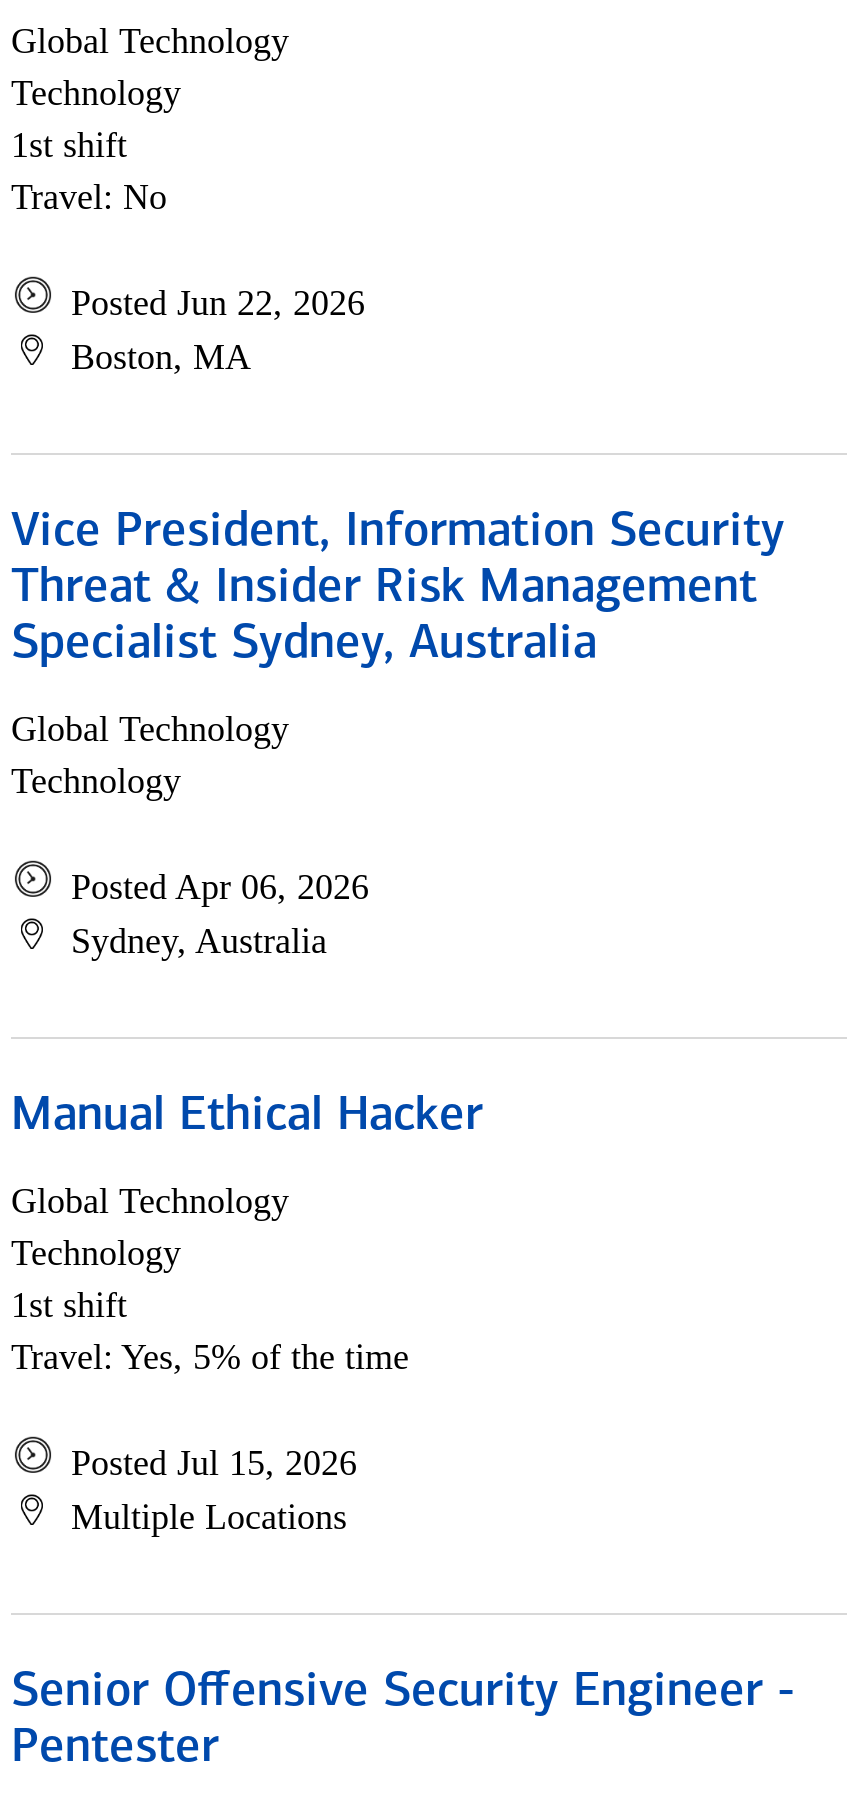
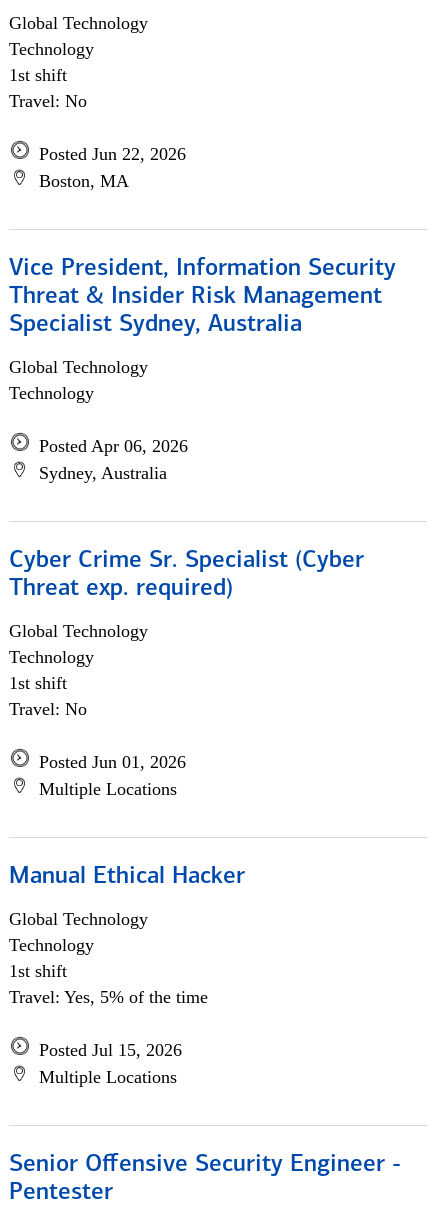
+ Cyber Crime Sr. Specialist (Cyber
+ Threat exp. required)
+ Global Technology
+ Technology
+ 1st shift
+ Travel: No
+ Posted Jun 01, 2026
+ Multiple Locations
